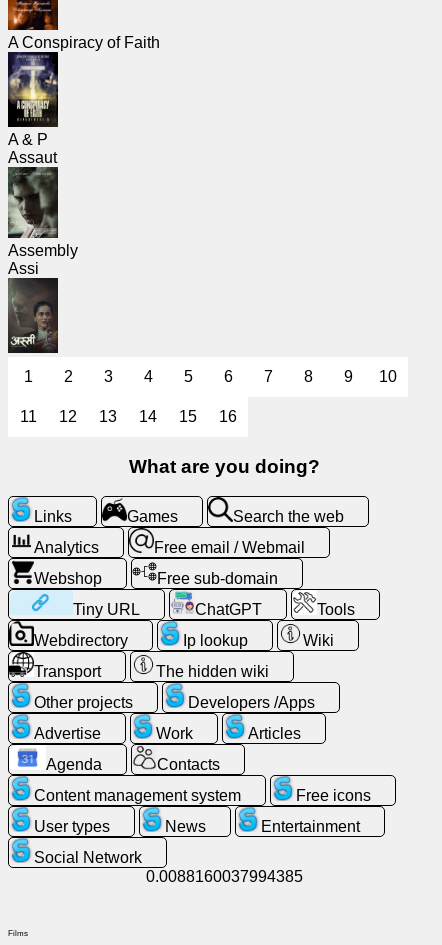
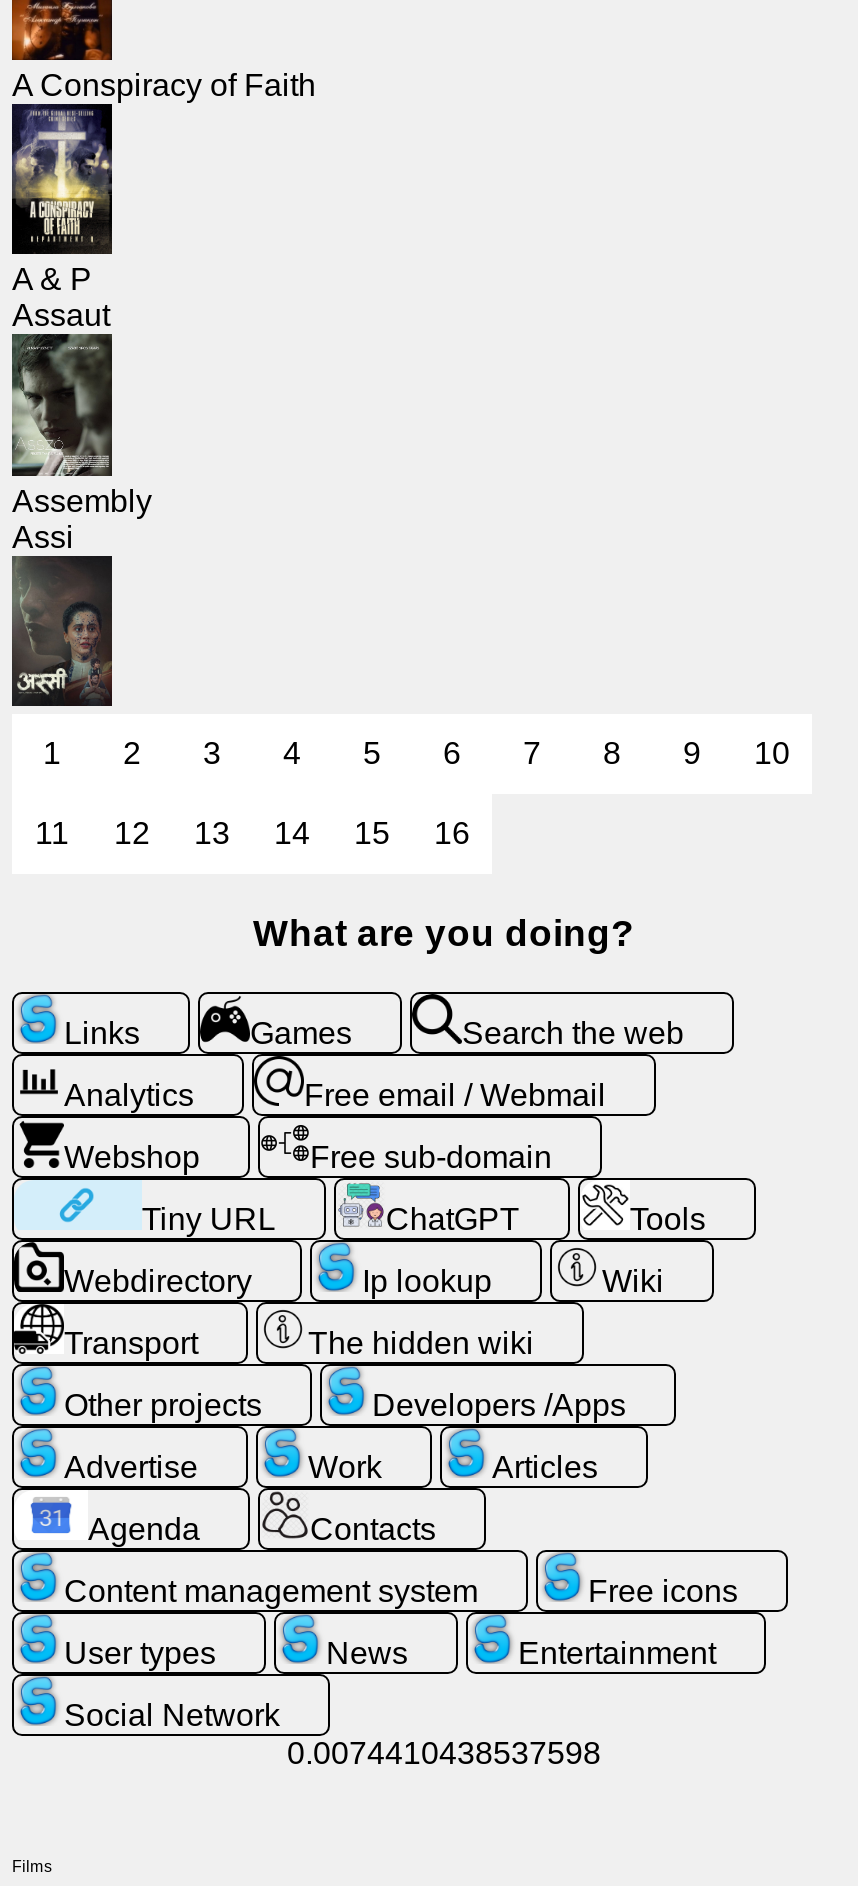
- 0.0088160037994385
+ 0.0074410438537598
